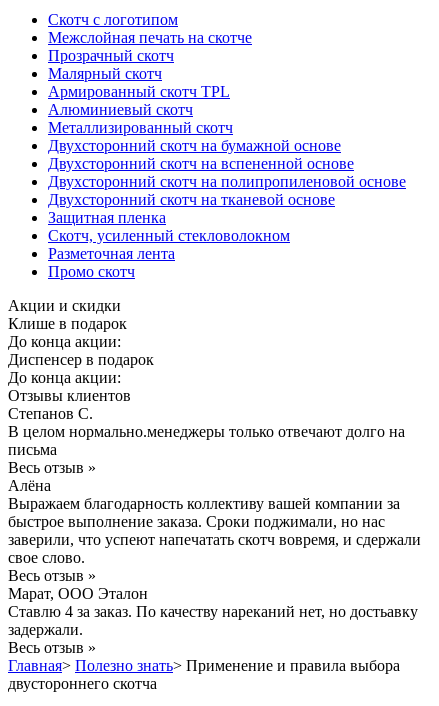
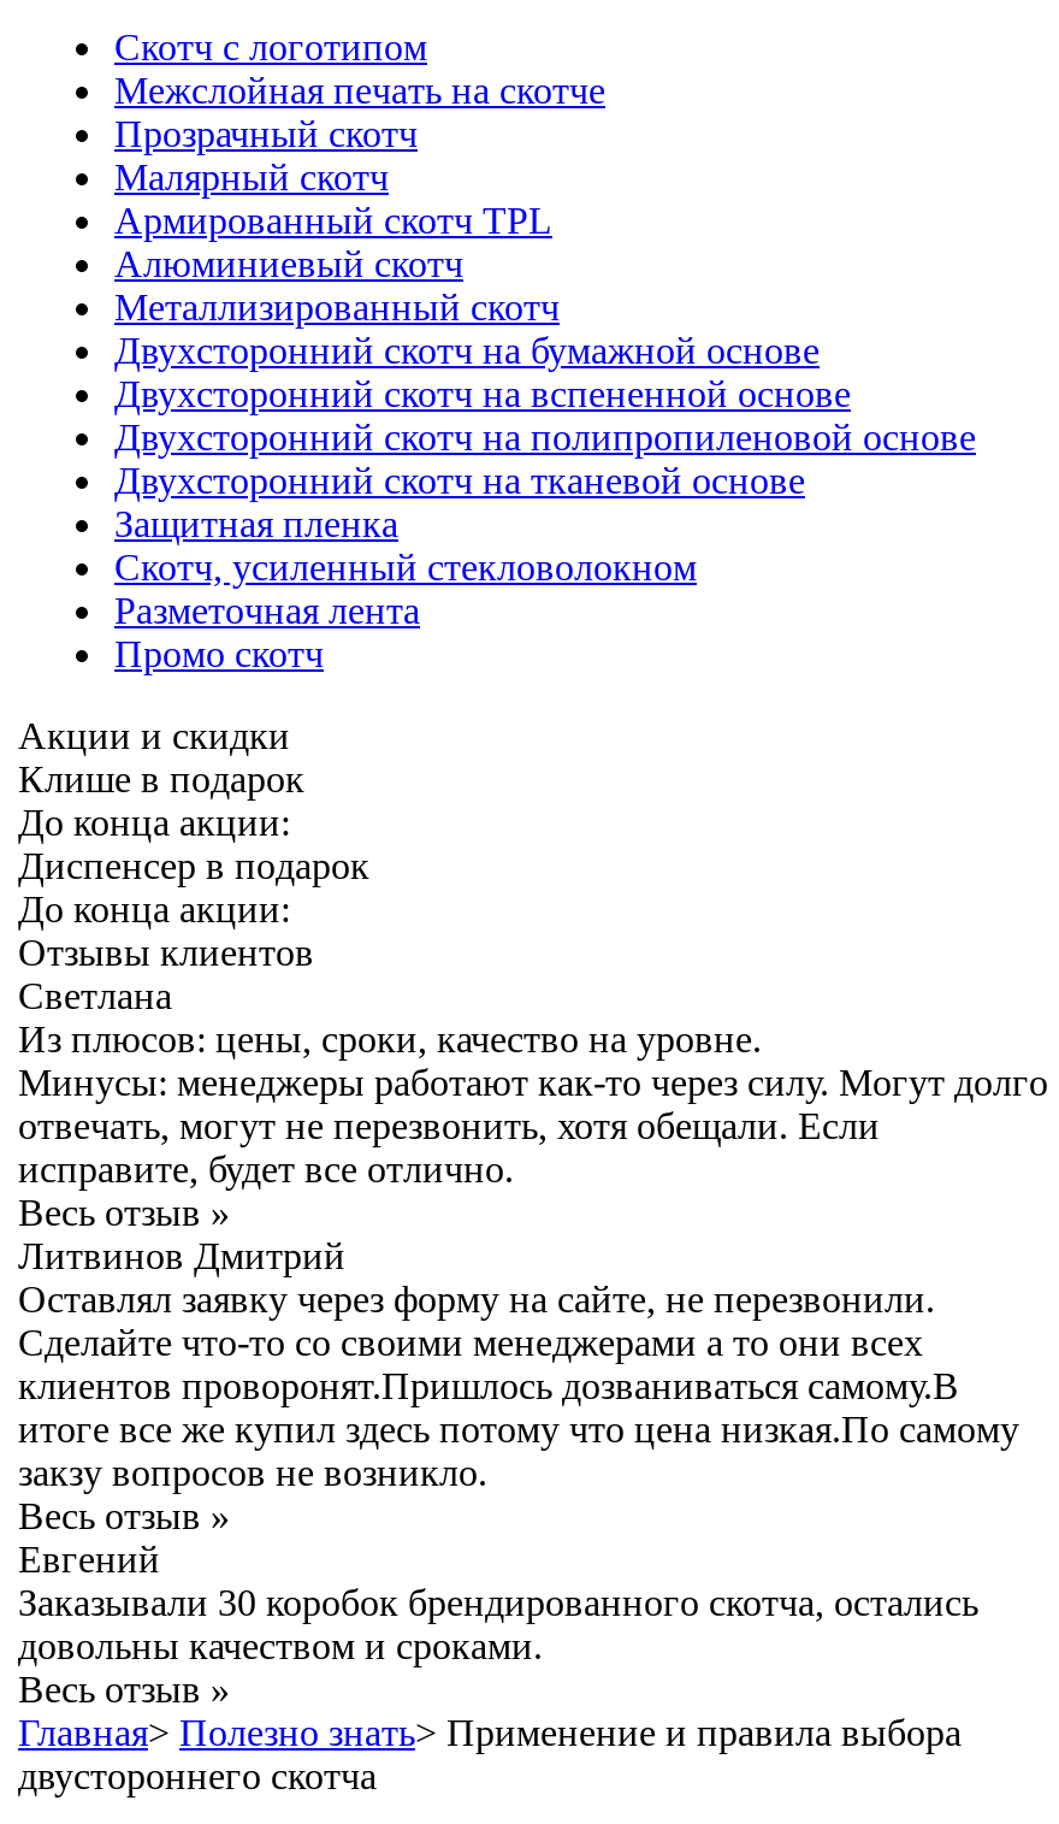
- Степанов С.
- В целом нормально.менеджеры только отвечают долго на
- письма
+ Светлана
+ Из плюсов: цены, сроки, качество на уровне.
+ Минусы: менеджеры работают как-то через силу. Могут долго
+ отвечать, могут не перезвонить, хотя обещали. Если
+ исправите, будет все отлично.

- Алёна
- Выражаем благодарность коллективу вашей компании за
- быстрое выполнение заказа. Сроки поджимали, но нас
- заверили, что успеют напечатать скотч вовремя, и сдержали
- свое слово.
+ Литвинов Дмитрий
+ Оставлял заявку через форму на сайте, не перезвонили.
+ Сделайте что-то со своими менеджерами а то они всех
+ клиентов проворонят.Пришлось дозваниваться самому.В
+ итоге все же купил здесь потому что цена низкая.По самому
+ закзу вопросов не возникло.

- Марат, ООО Эталон
- Ставлю 4 за заказ. По качеству нареканий нет, но достьавку
- задержали.
+ Евгений
+ Заказывали 30 коробок брендированного скотча, остались
+ довольны качеством и сроками.
